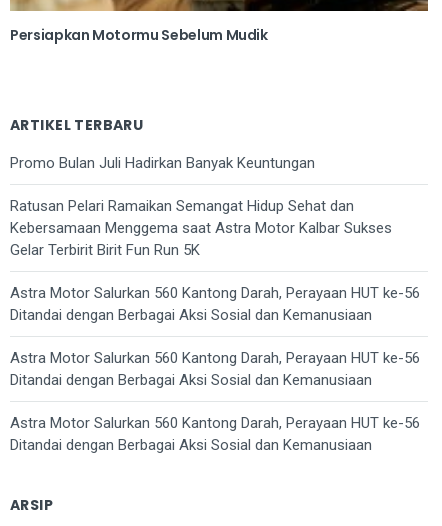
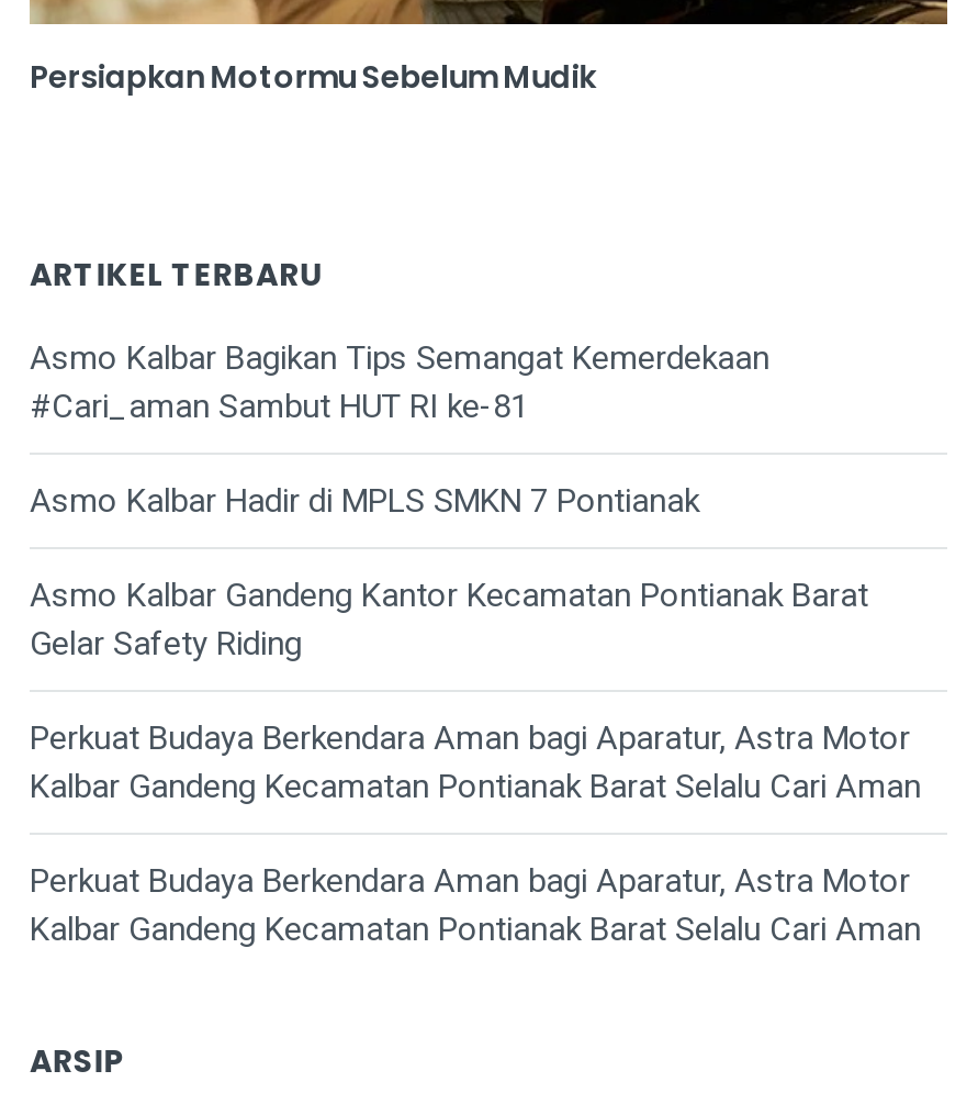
- Promo Bulan Juli Hadirkan Banyak Keuntungan
+ Asmo Kalbar Bagikan Tips Semangat Kemerdekaan
+ #Cari_aman Sambut HUT RI ke-81

- Ratusan Pelari Ramaikan Semangat Hidup Sehat dan
- Kebersamaan Menggema saat Astra Motor Kalbar Sukses
- Gelar Terbirit Birit Fun Run 5K
+ Asmo Kalbar Hadir di MPLS SMKN 7 Pontianak

- Astra Motor Salurkan 560 Kantong Darah, Perayaan HUT ke-56
- Ditandai dengan Berbagai Aksi Sosial dan Kemanusiaan
+ Asmo Kalbar Gandeng Kantor Kecamatan Pontianak Barat
+ Gelar Safety Riding

- Astra Motor Salurkan 560 Kantong Darah, Perayaan HUT ke-56
- Ditandai dengan Berbagai Aksi Sosial dan Kemanusiaan
+ Perkuat Budaya Berkendara Aman bagi Aparatur, Astra Motor
+ Kalbar Gandeng Kecamatan Pontianak Barat Selalu Cari Aman

- Astra Motor Salurkan 560 Kantong Darah, Perayaan HUT ke-56
- Ditandai dengan Berbagai Aksi Sosial dan Kemanusiaan
+ Perkuat Budaya Berkendara Aman bagi Aparatur, Astra Motor
+ Kalbar Gandeng Kecamatan Pontianak Barat Selalu Cari Aman
